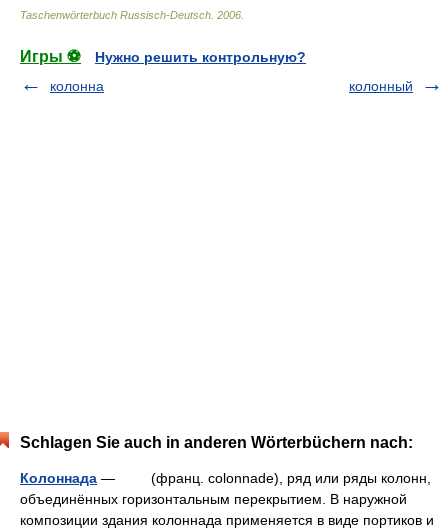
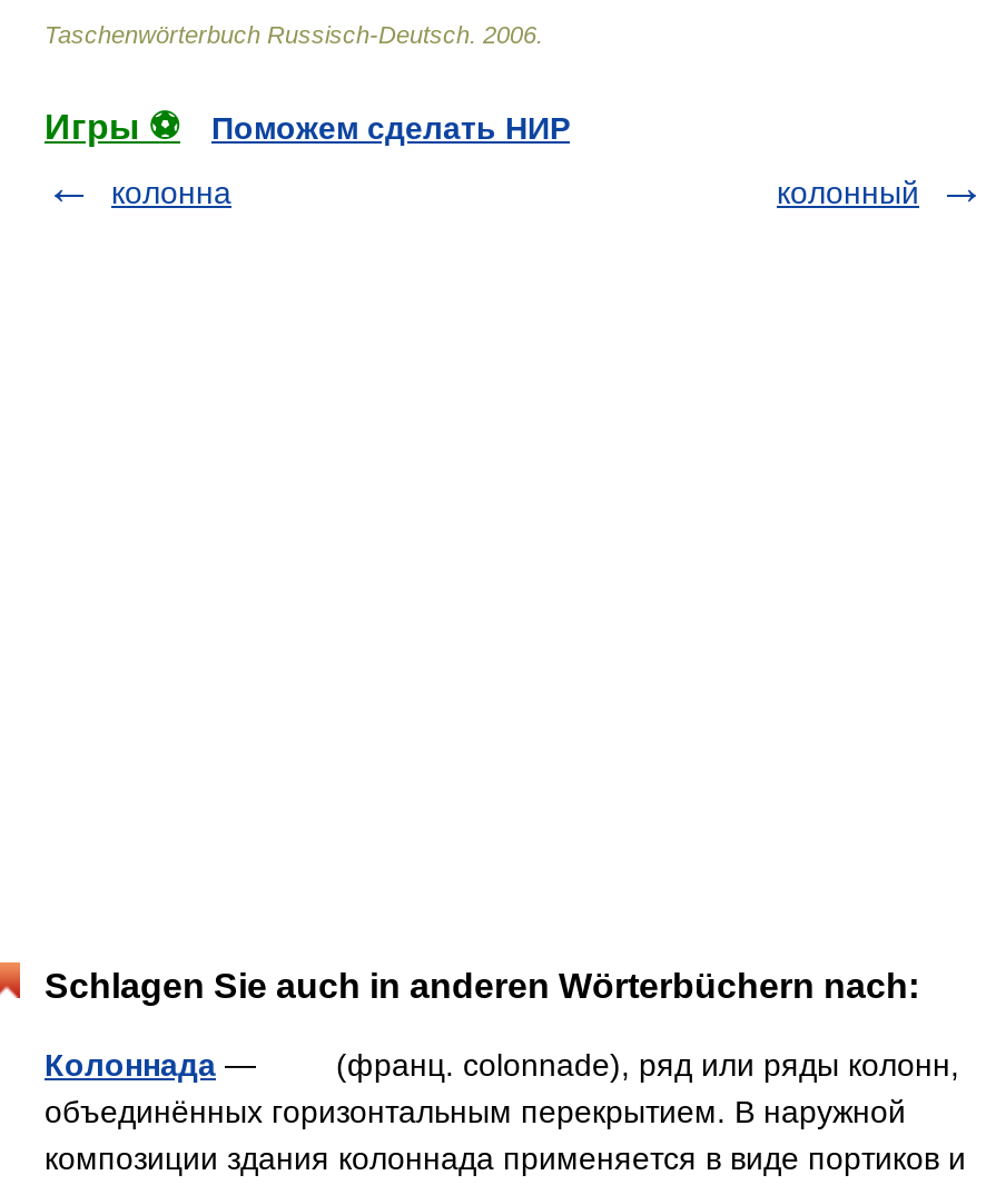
- Нужно решить контрольную?
+ Поможем сделать НИР
